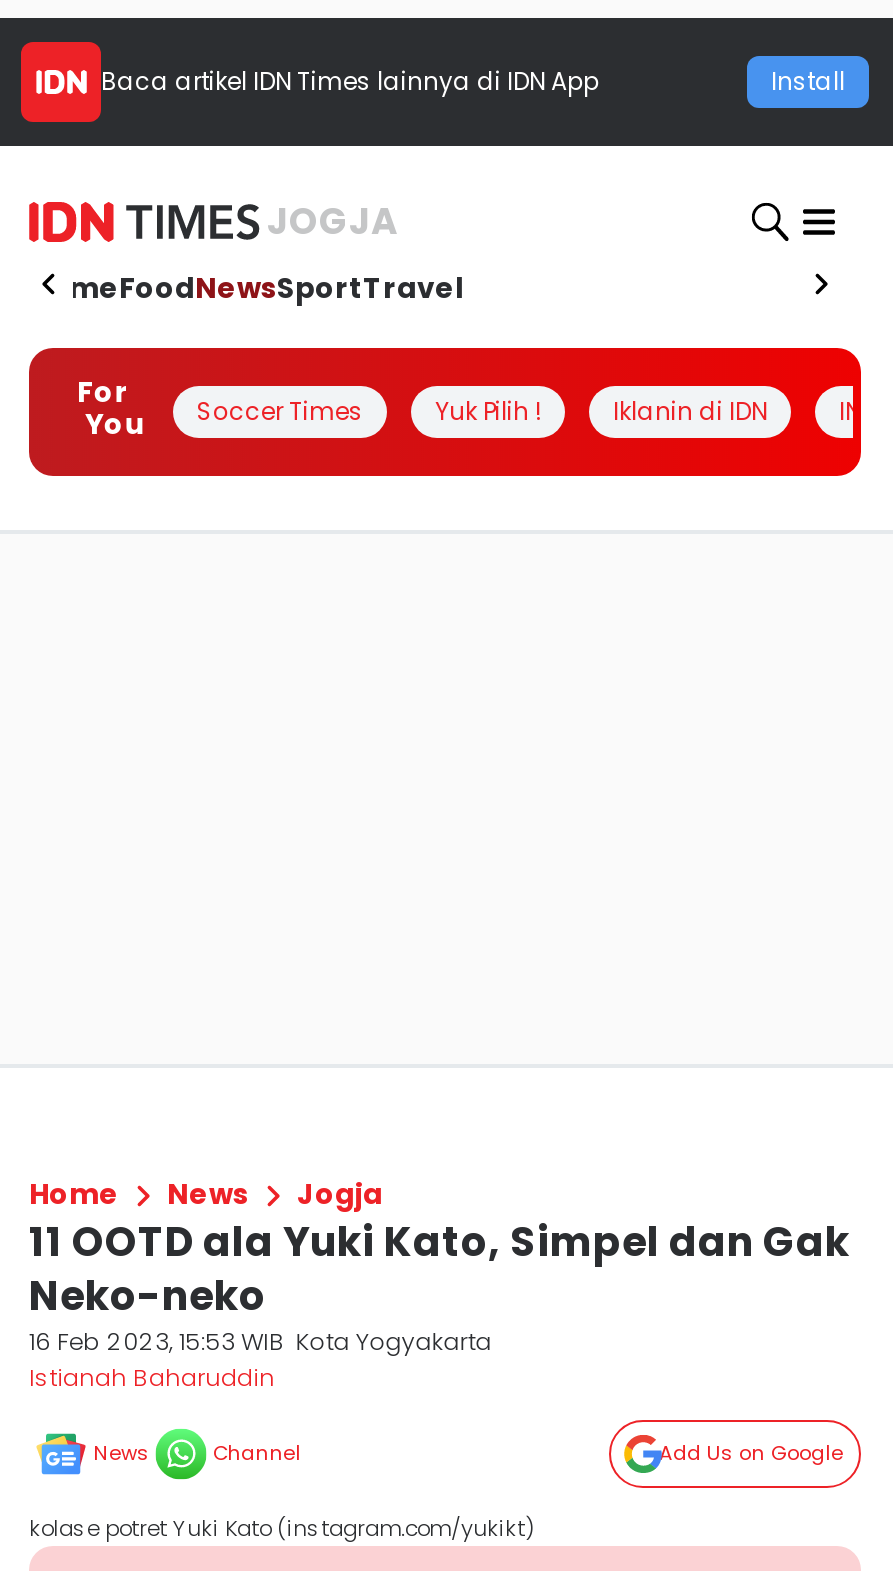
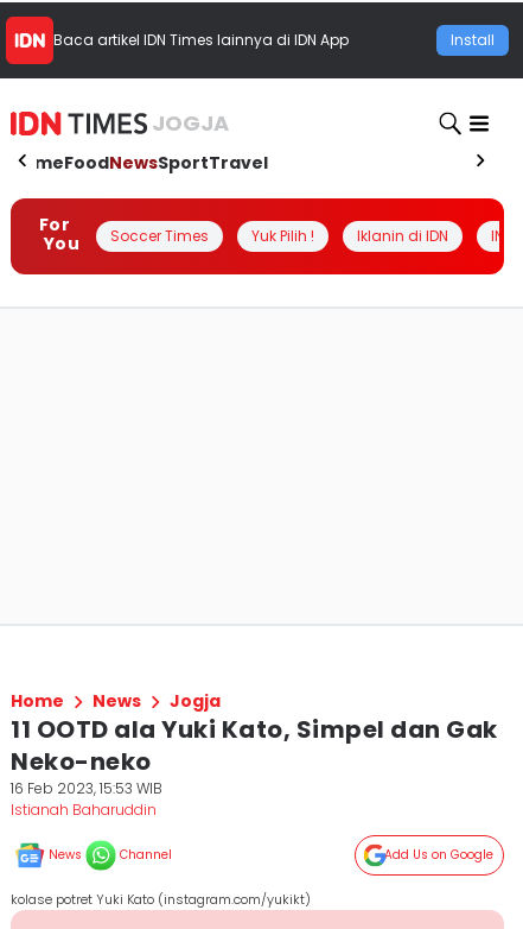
- 16 Feb 2023, 15:53 WIB Kota Yogyakarta
+ 16 Feb 2023, 15:53 WIB
